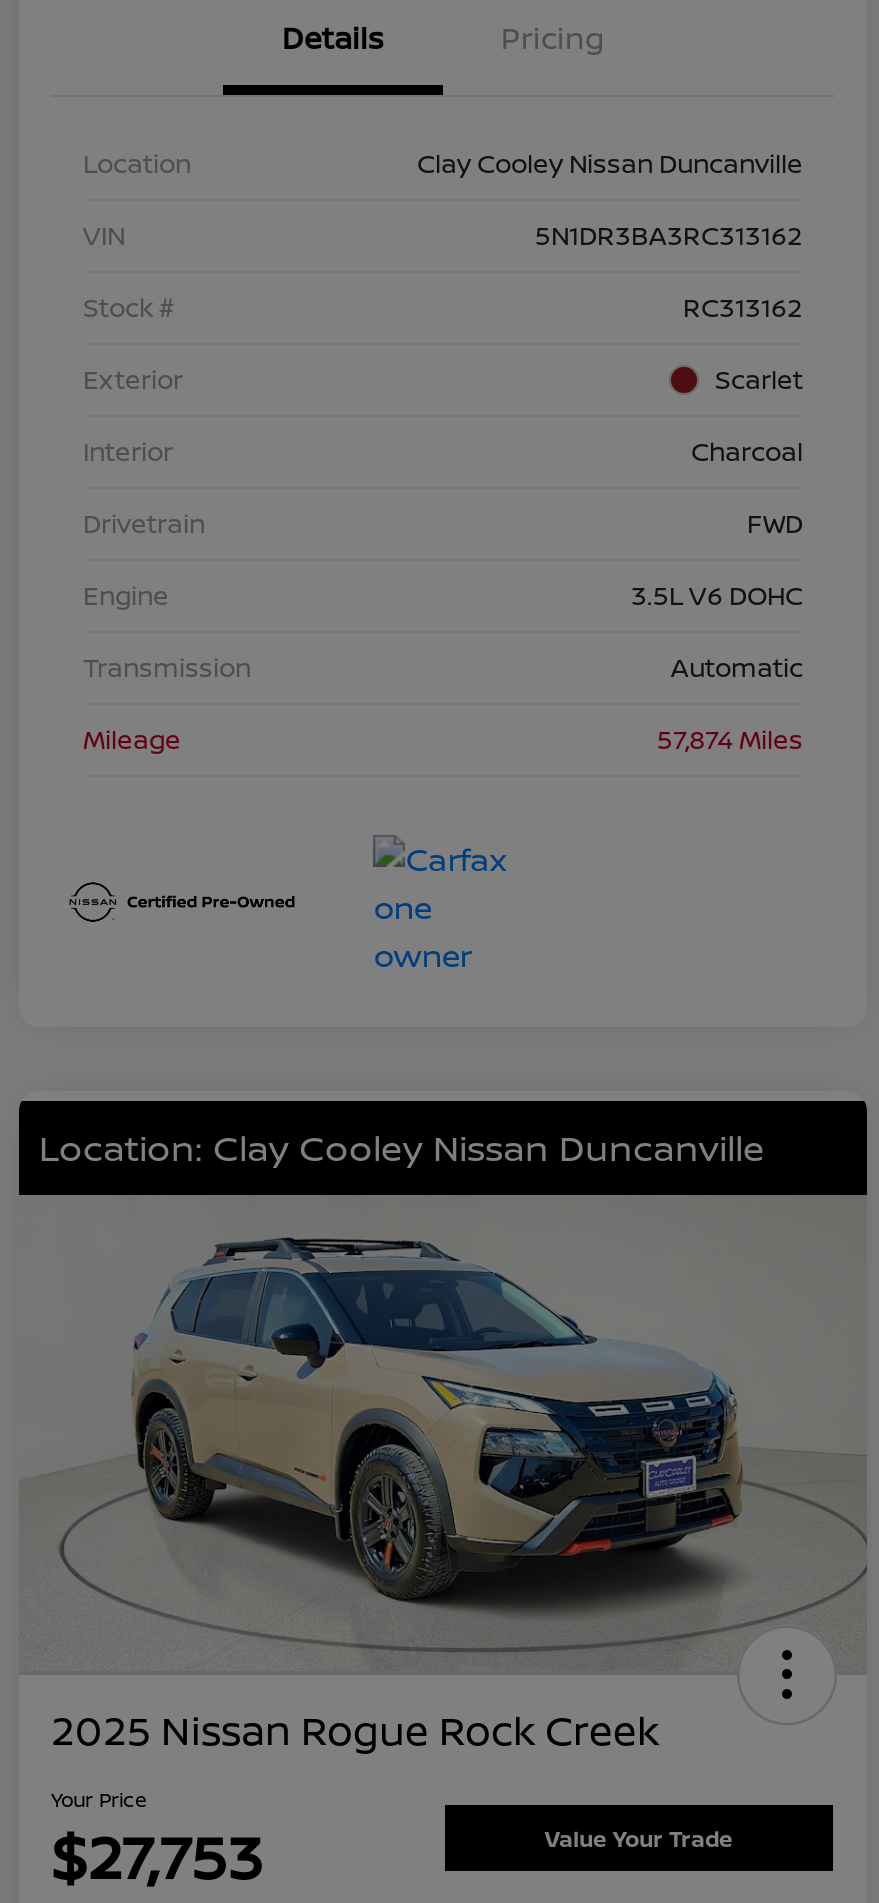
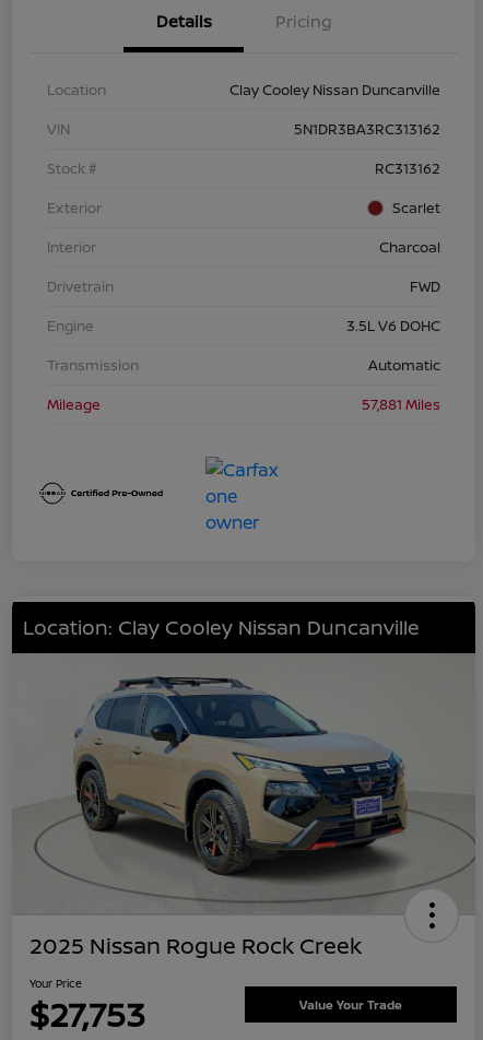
- 57,874 Miles
+ 57,881 Miles
